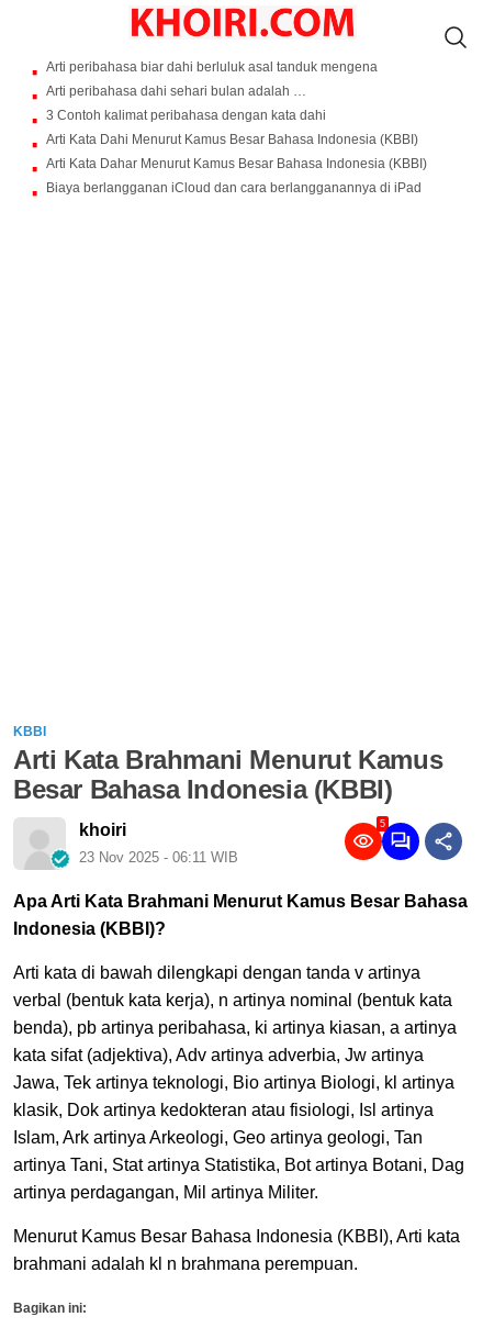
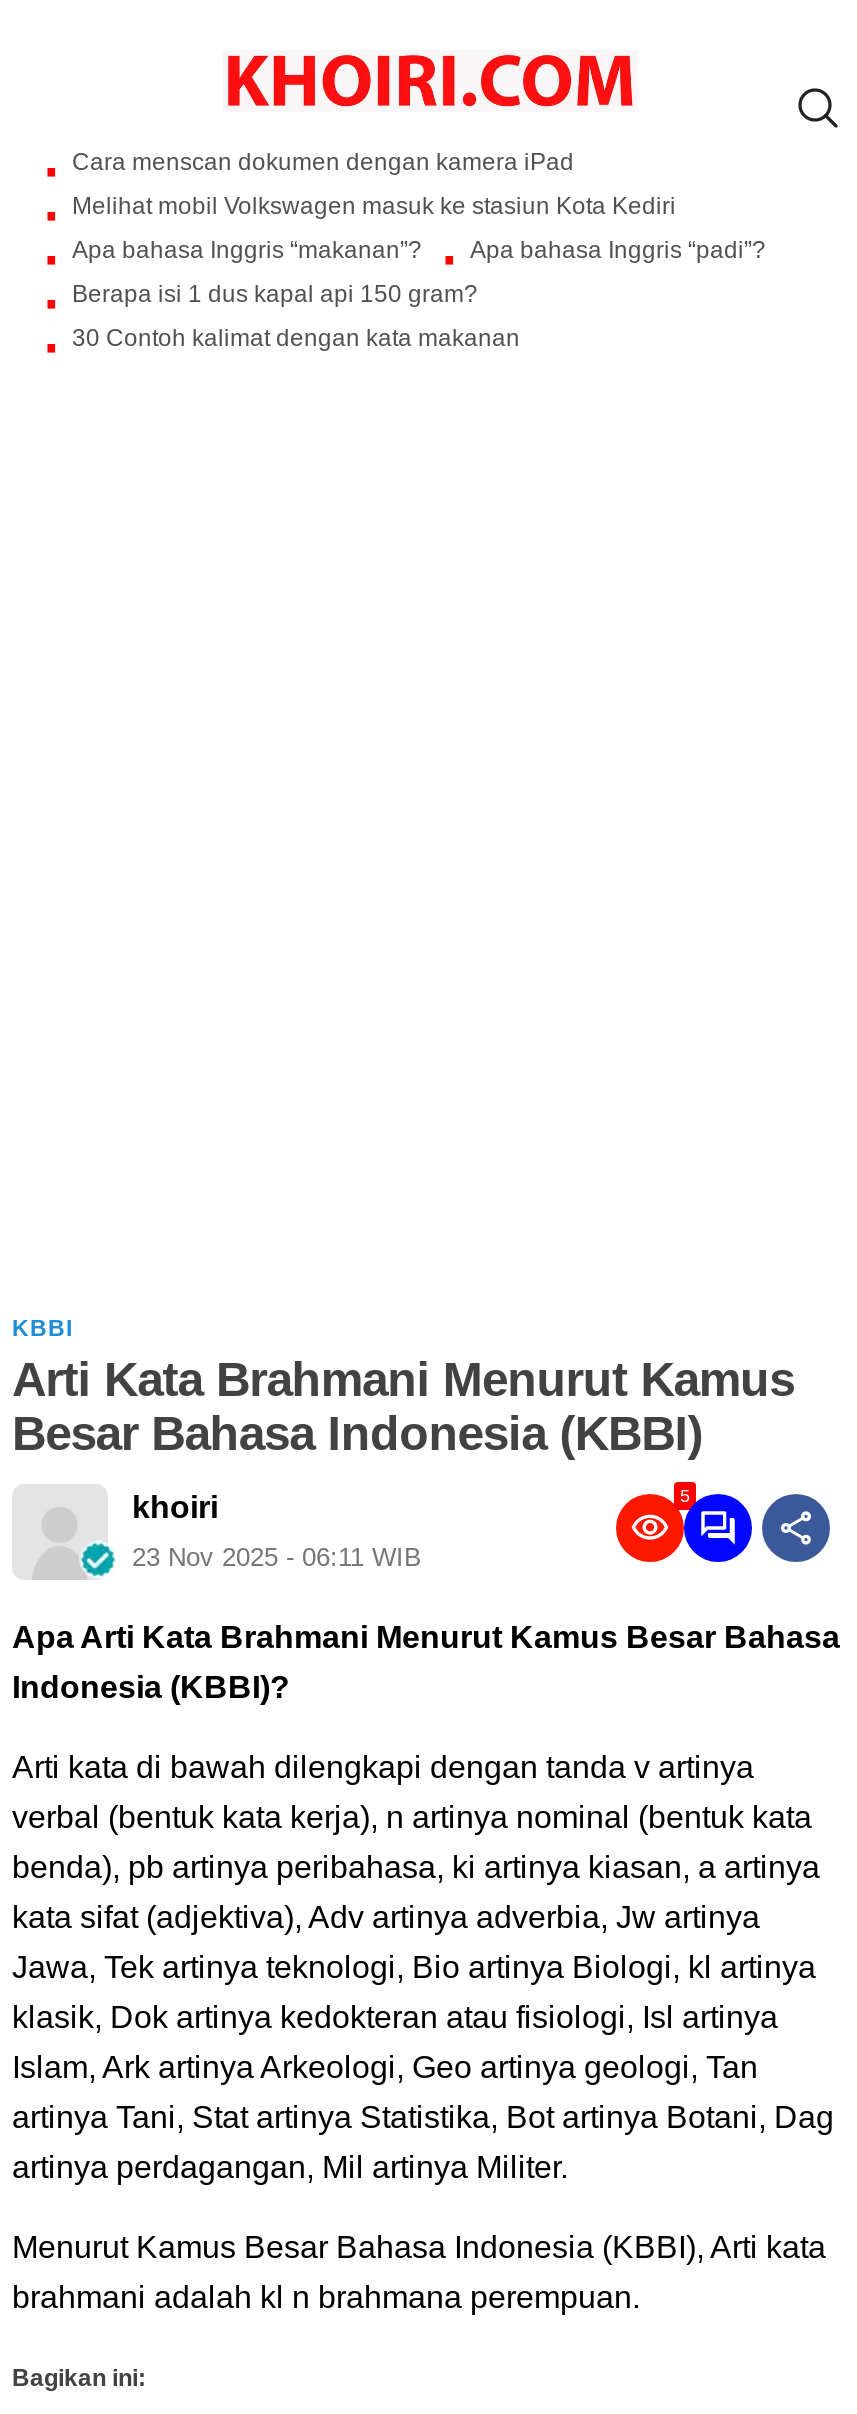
- Arti peribahasa biar dahi berluluk asal tanduk mengena
- Arti peribahasa dahi sehari bulan adalah …
- 3 Contoh kalimat peribahasa dengan kata dahi
- Arti Kata Dahi Menurut Kamus Besar Bahasa Indonesia (KBBI)
- Arti Kata Dahar Menurut Kamus Besar Bahasa Indonesia (KBBI)
- Biaya berlangganan iCloud dan cara berlangganannya di iPad
+ Cara menscan dokumen dengan kamera iPad
+ Melihat mobil Volkswagen masuk ke stasiun Kota Kediri
+ Apa bahasa Inggris “makanan”?
+ Apa bahasa Inggris “padi”?
+ Berapa isi 1 dus kapal api 150 gram?
+ 30 Contoh kalimat dengan kata makanan
